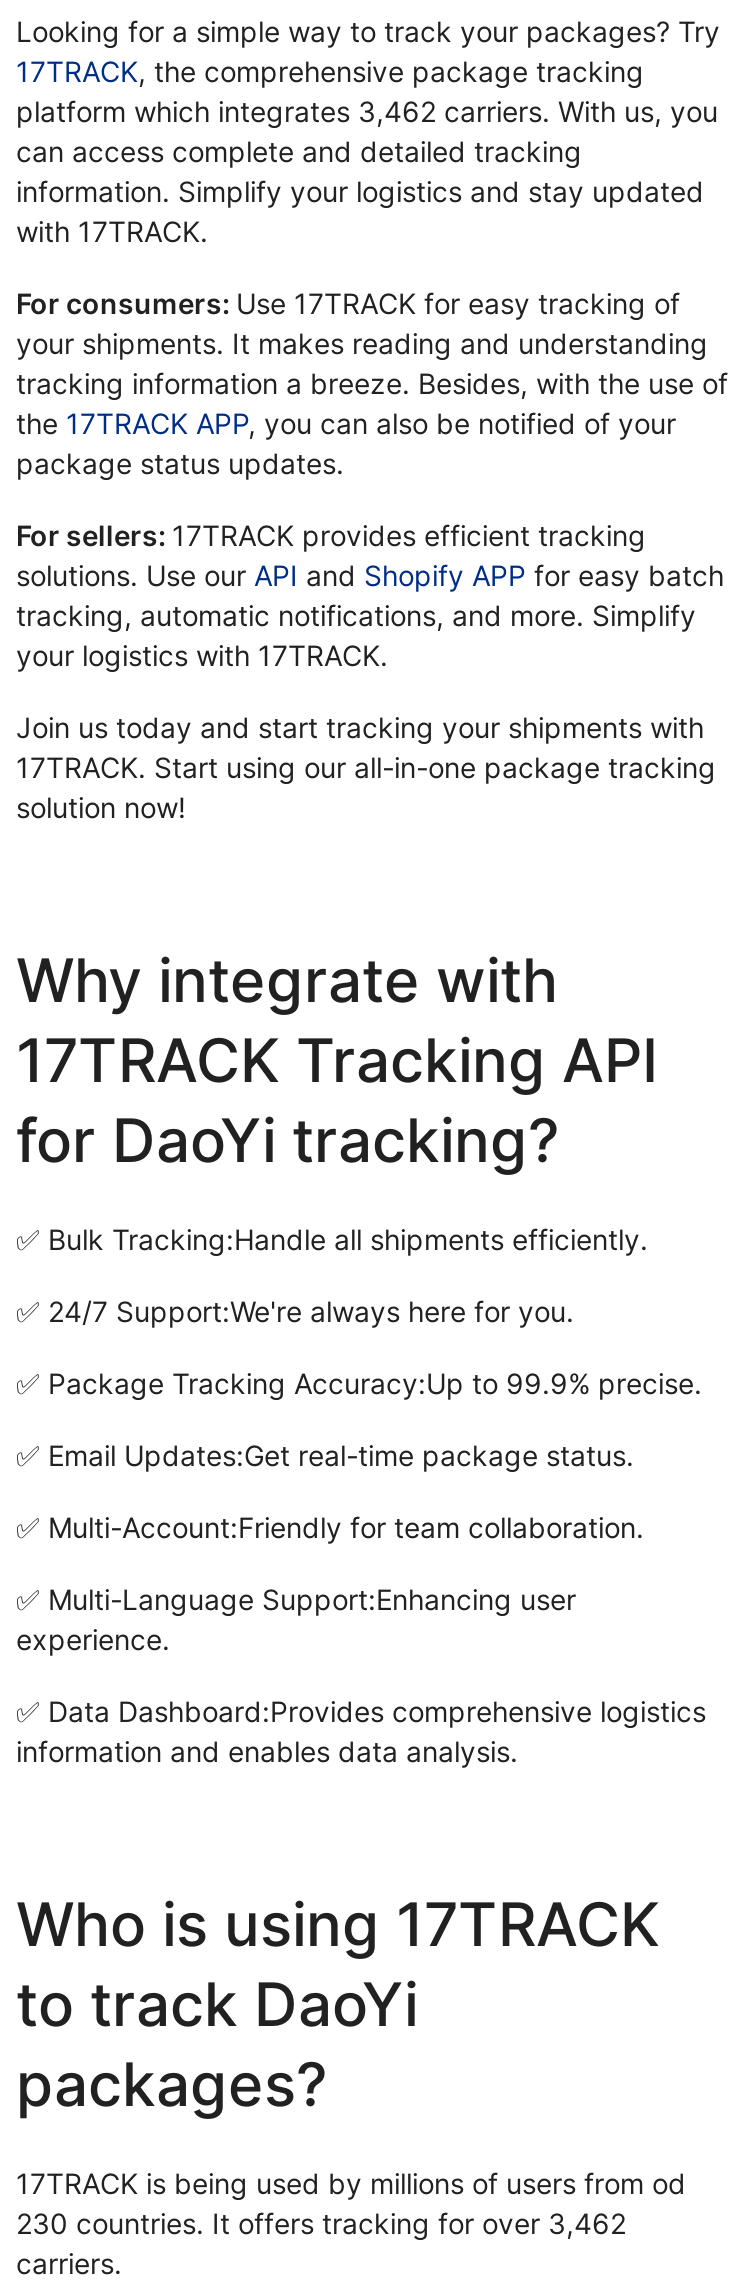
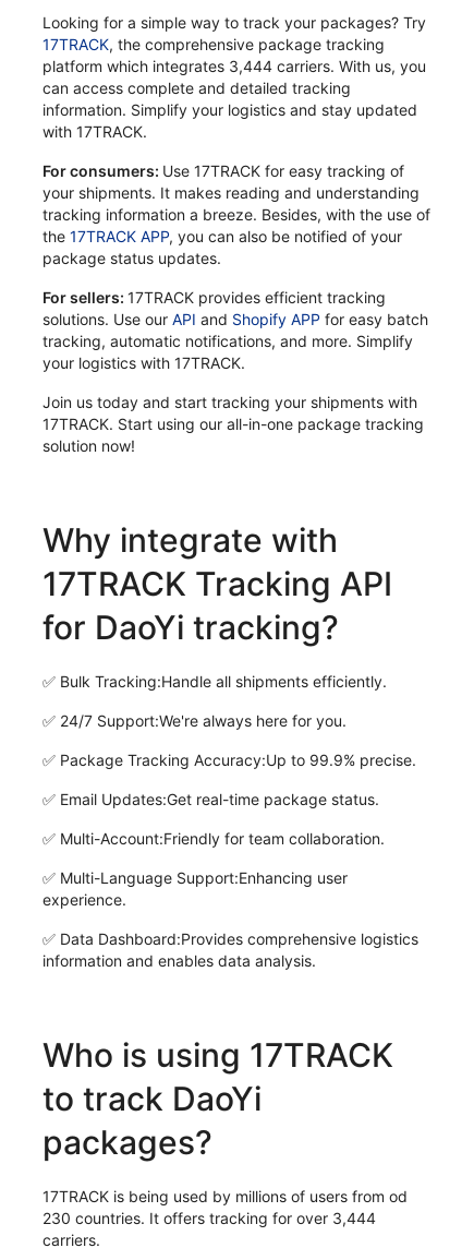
- platform which integrates 3,462 carriers. With us, you
+ platform which integrates 3,444 carriers. With us, you

- 230 countries. It offers tracking for over 3,462
+ 230 countries. It offers tracking for over 3,444
